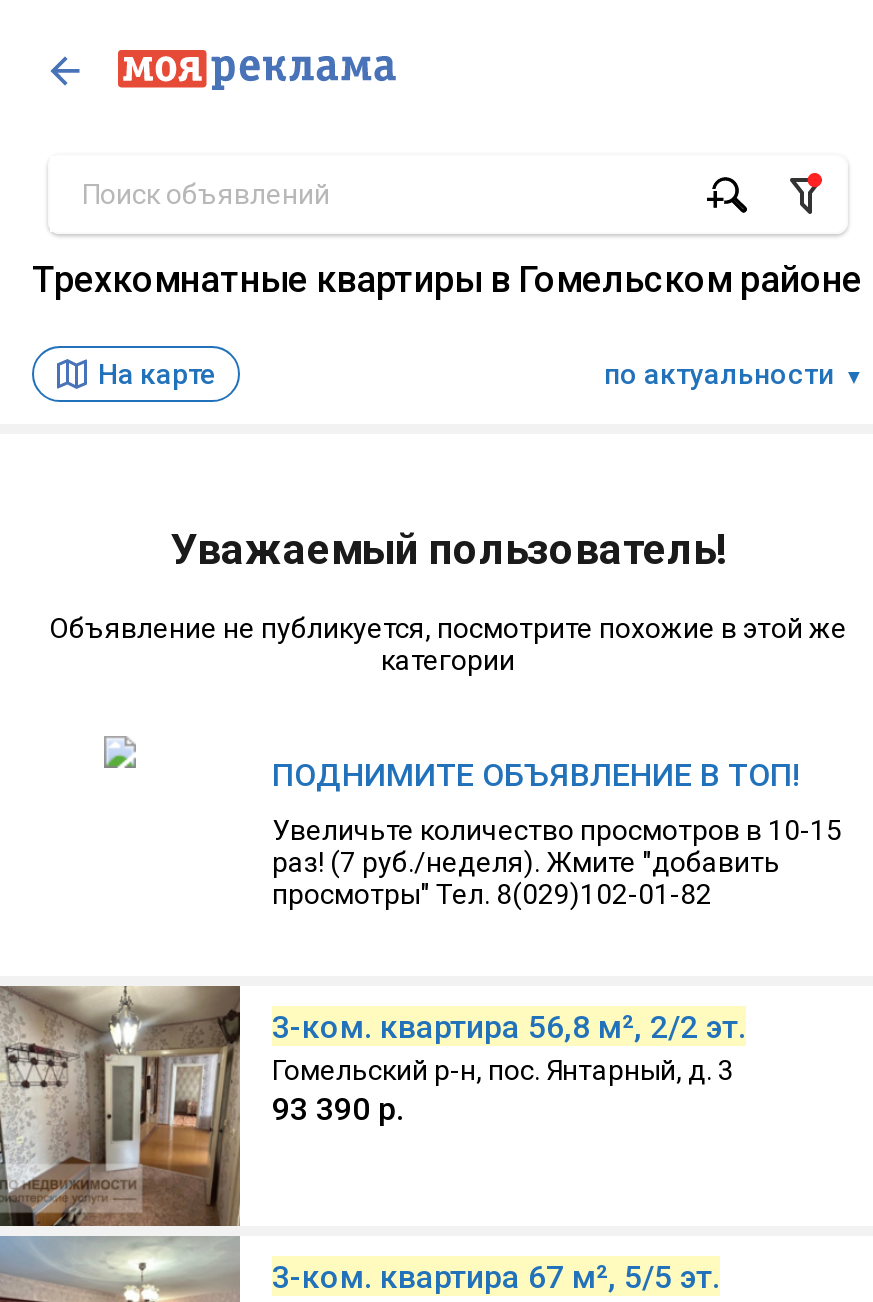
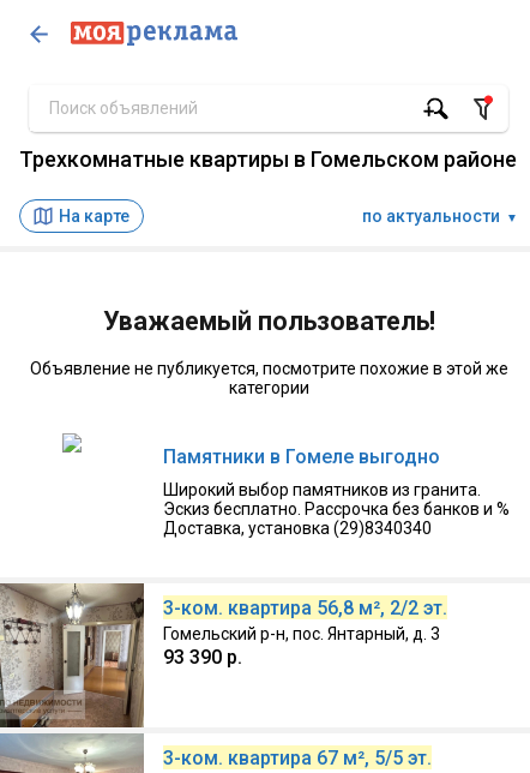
- ПОДНИМИТЕ ОБЪЯВЛЕНИЕ В ТОП!
+ Памятники в Гомеле выгодно

- Увеличьте количество просмотров в 10-15
- раз! (7 руб./неделя). Жмите "добавить
- просмотры" Тел. 8(029)102-01-82
+ Широкий выбор памятников из гранита.
+ Эскиз бесплатно. Рассрочка без банков и %
+ Доставка, установка (29)8340340
